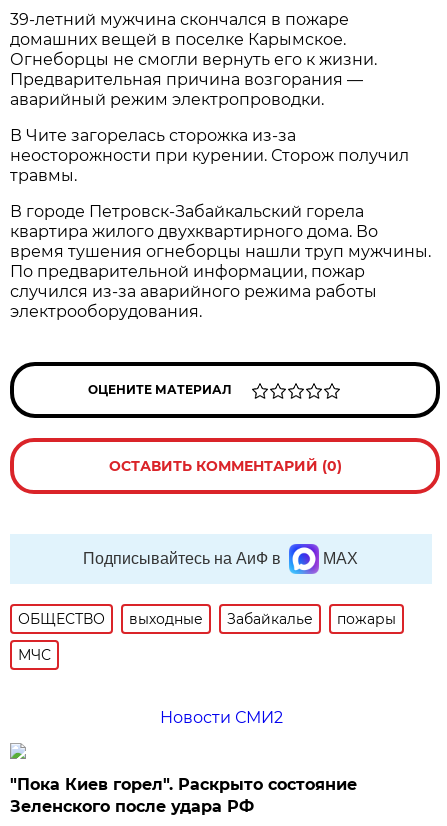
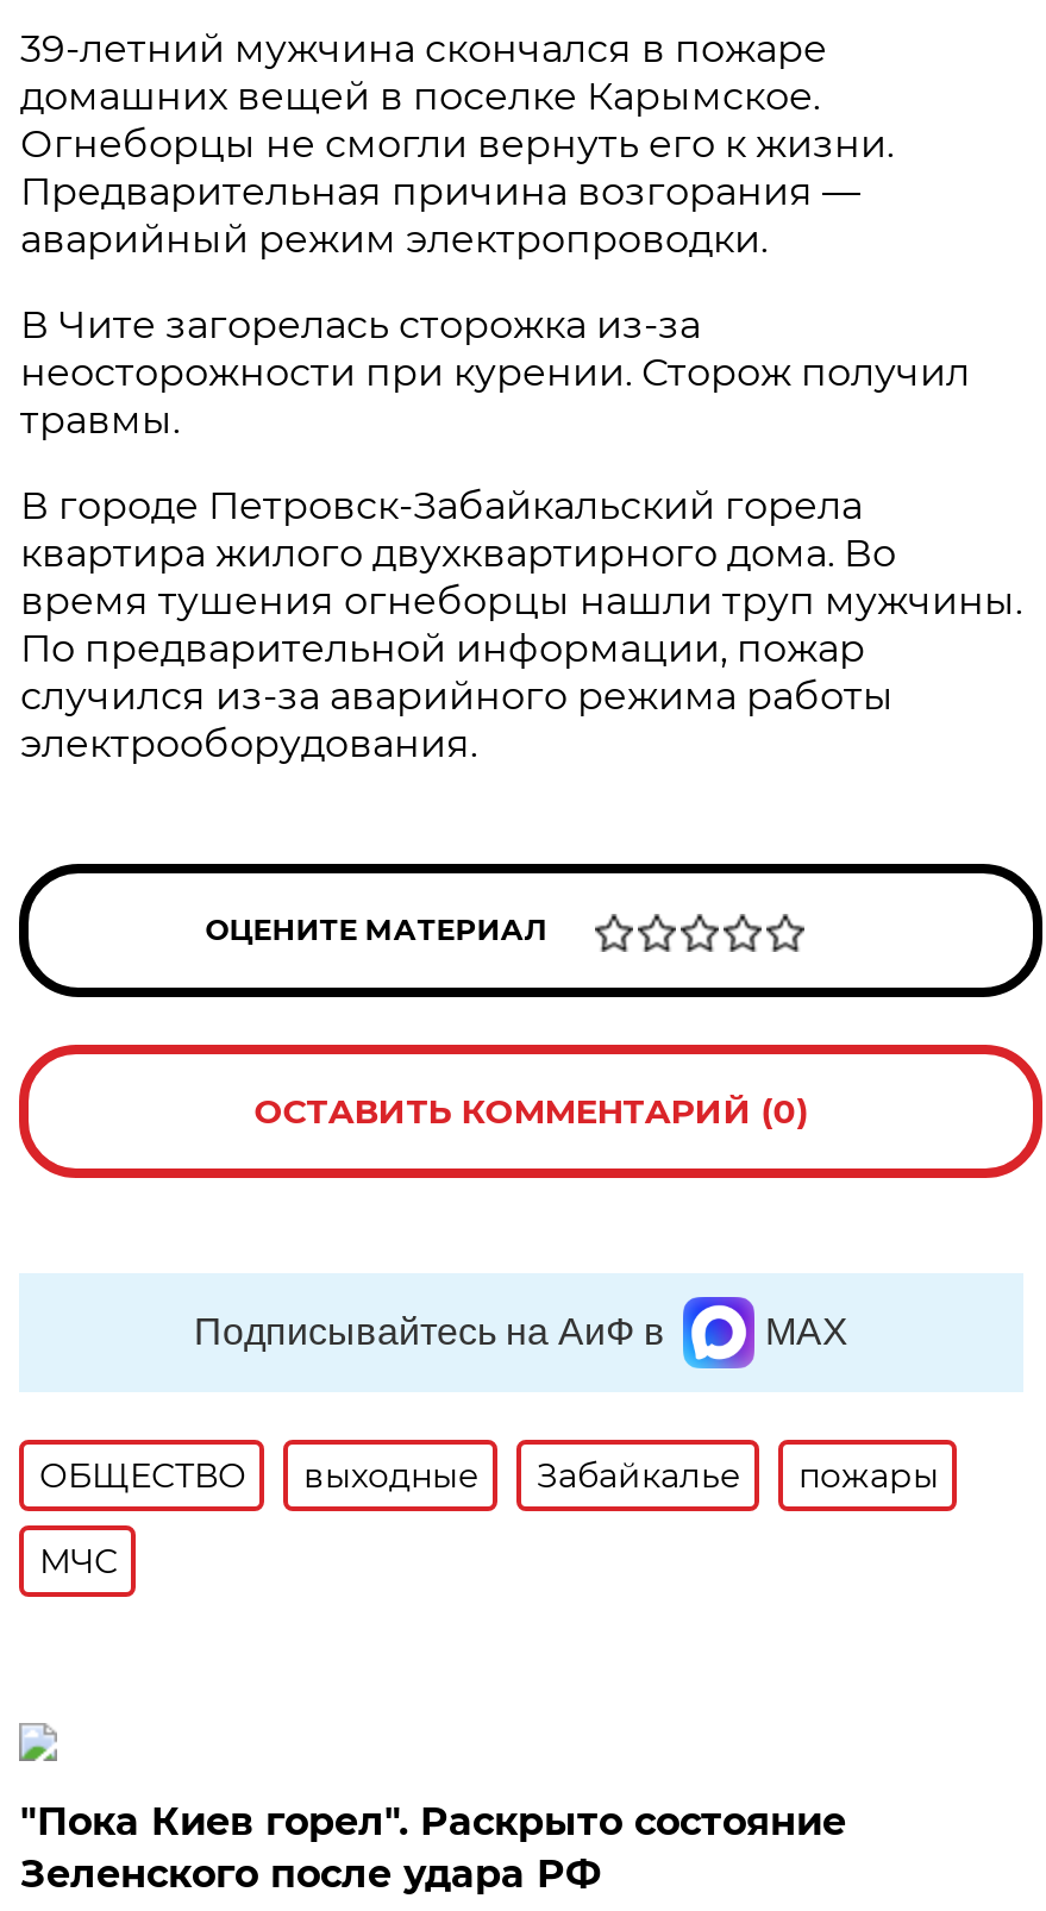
- Новости СМИ2
